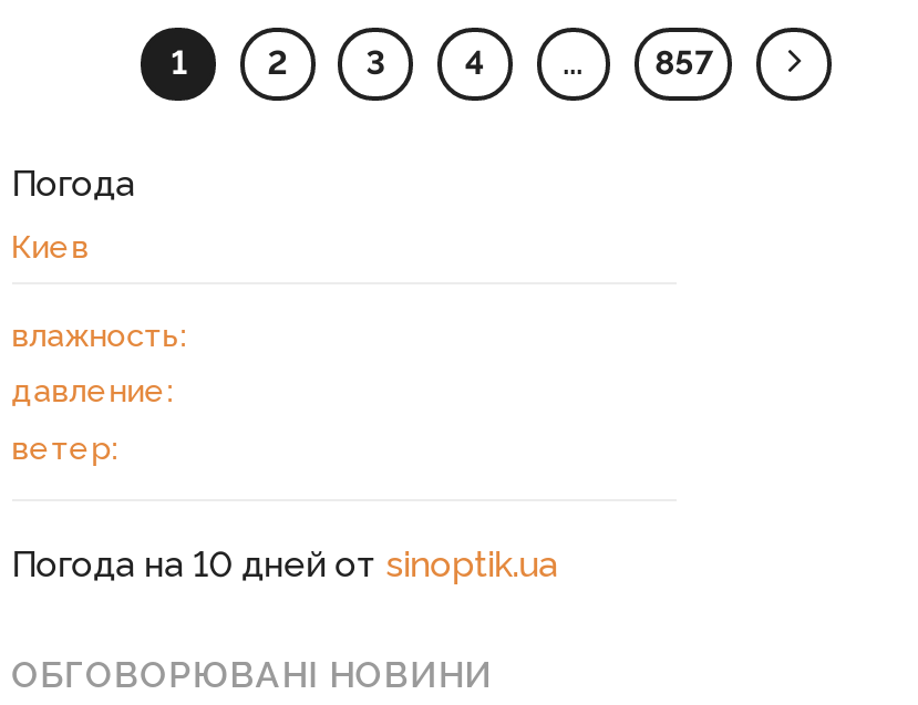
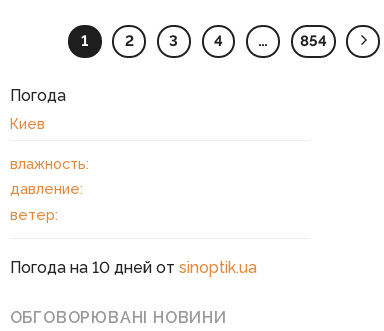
- 857
+ 854
